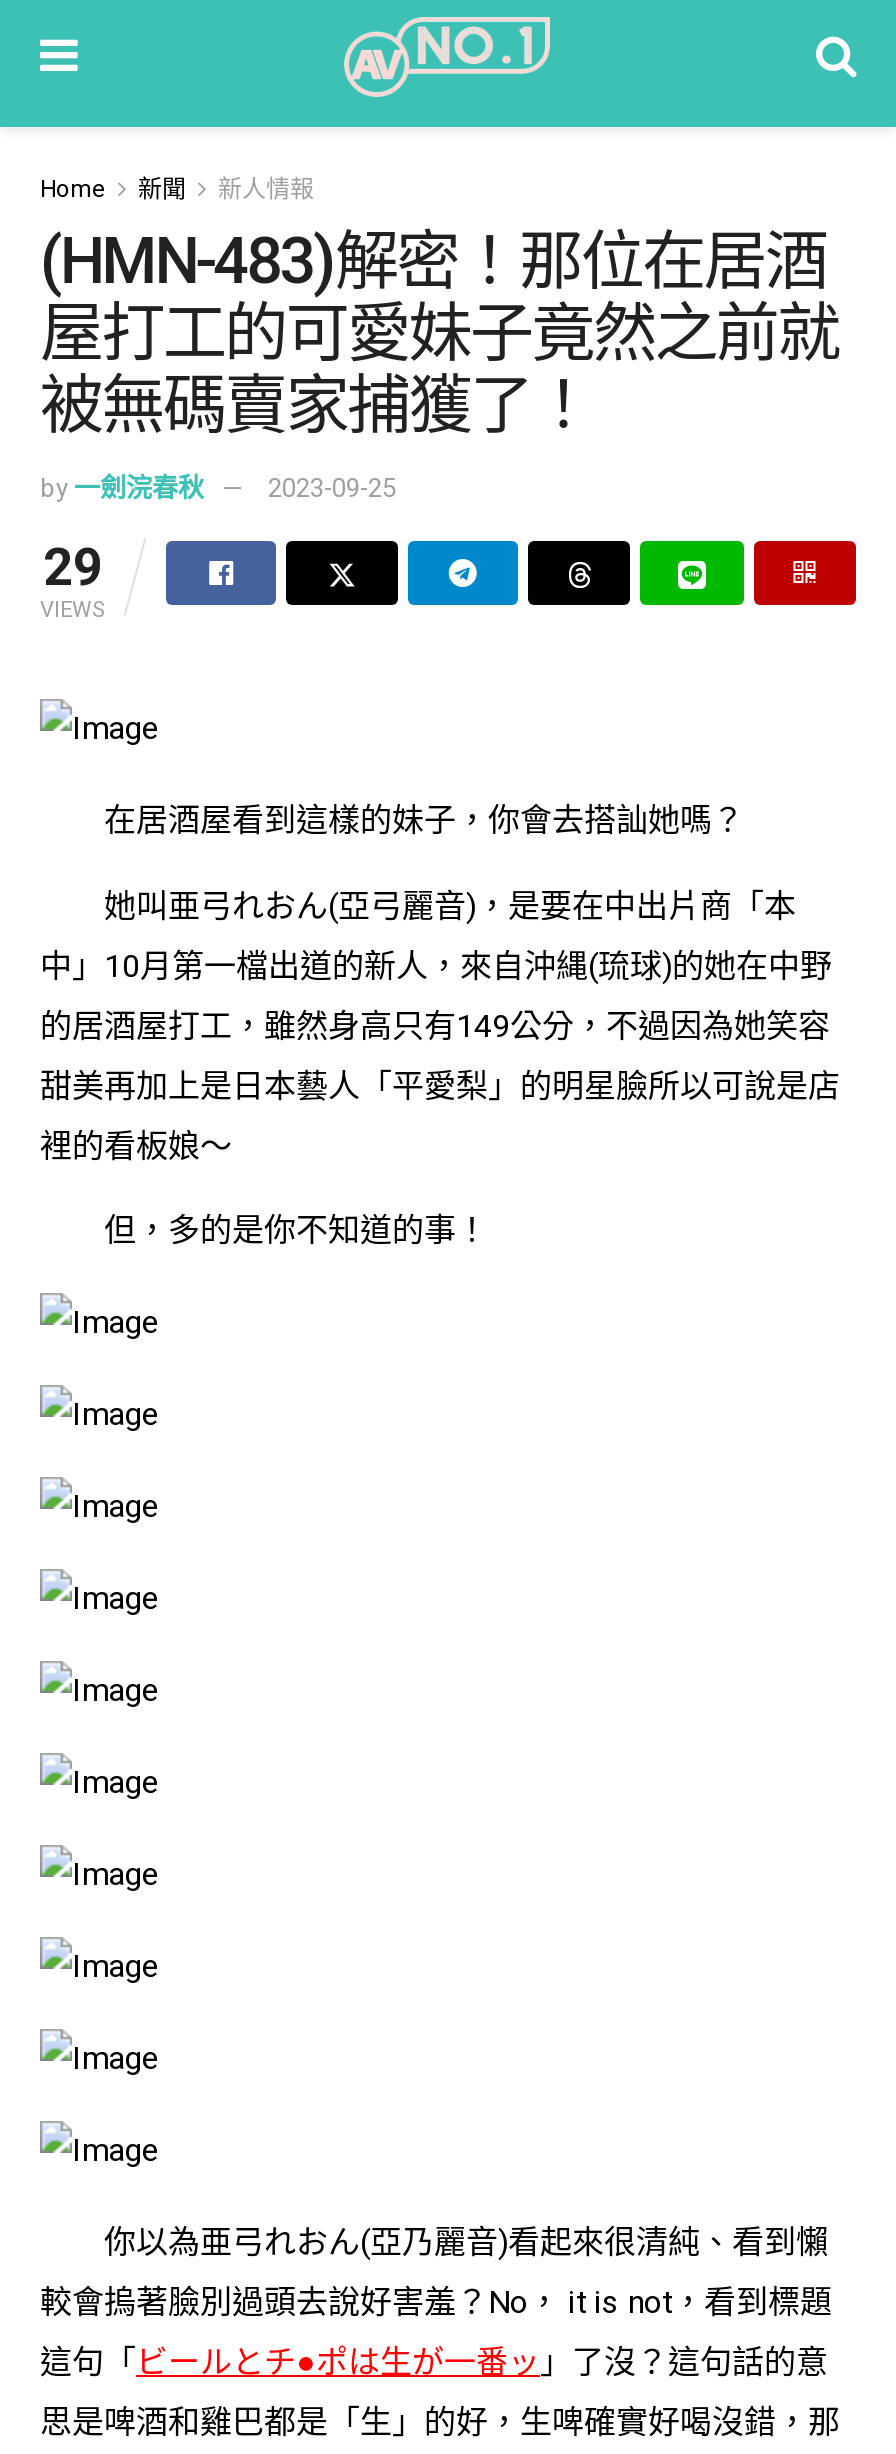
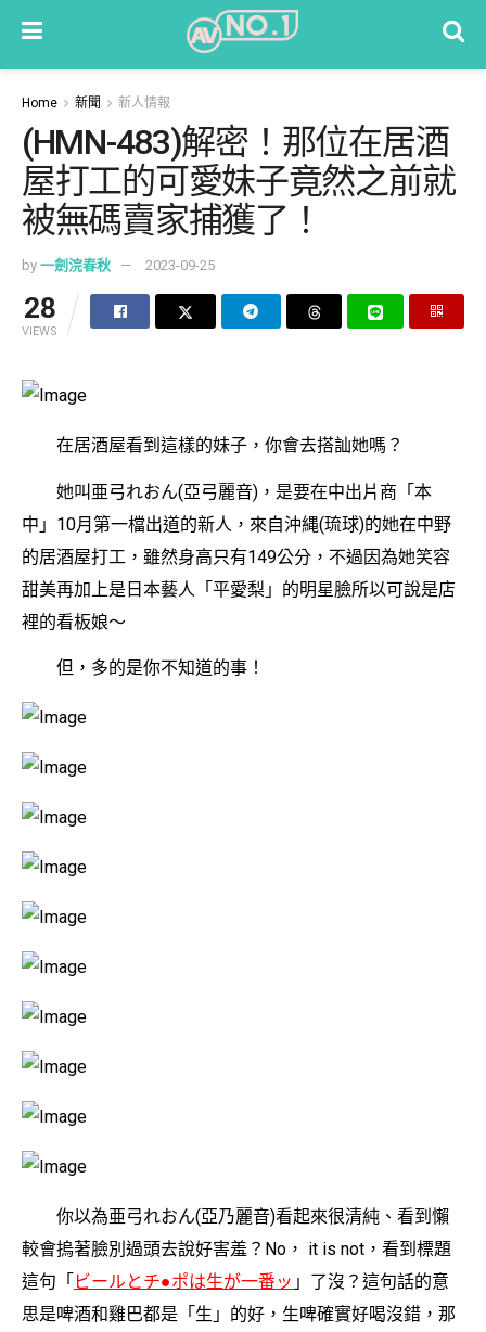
- 29
+ 28
